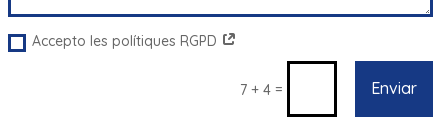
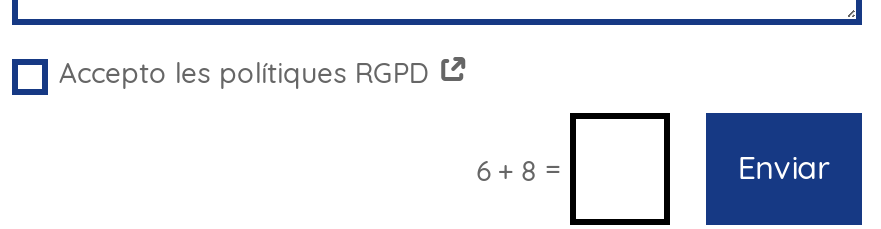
- 7 + 4 =
+ 6 + 8 =
